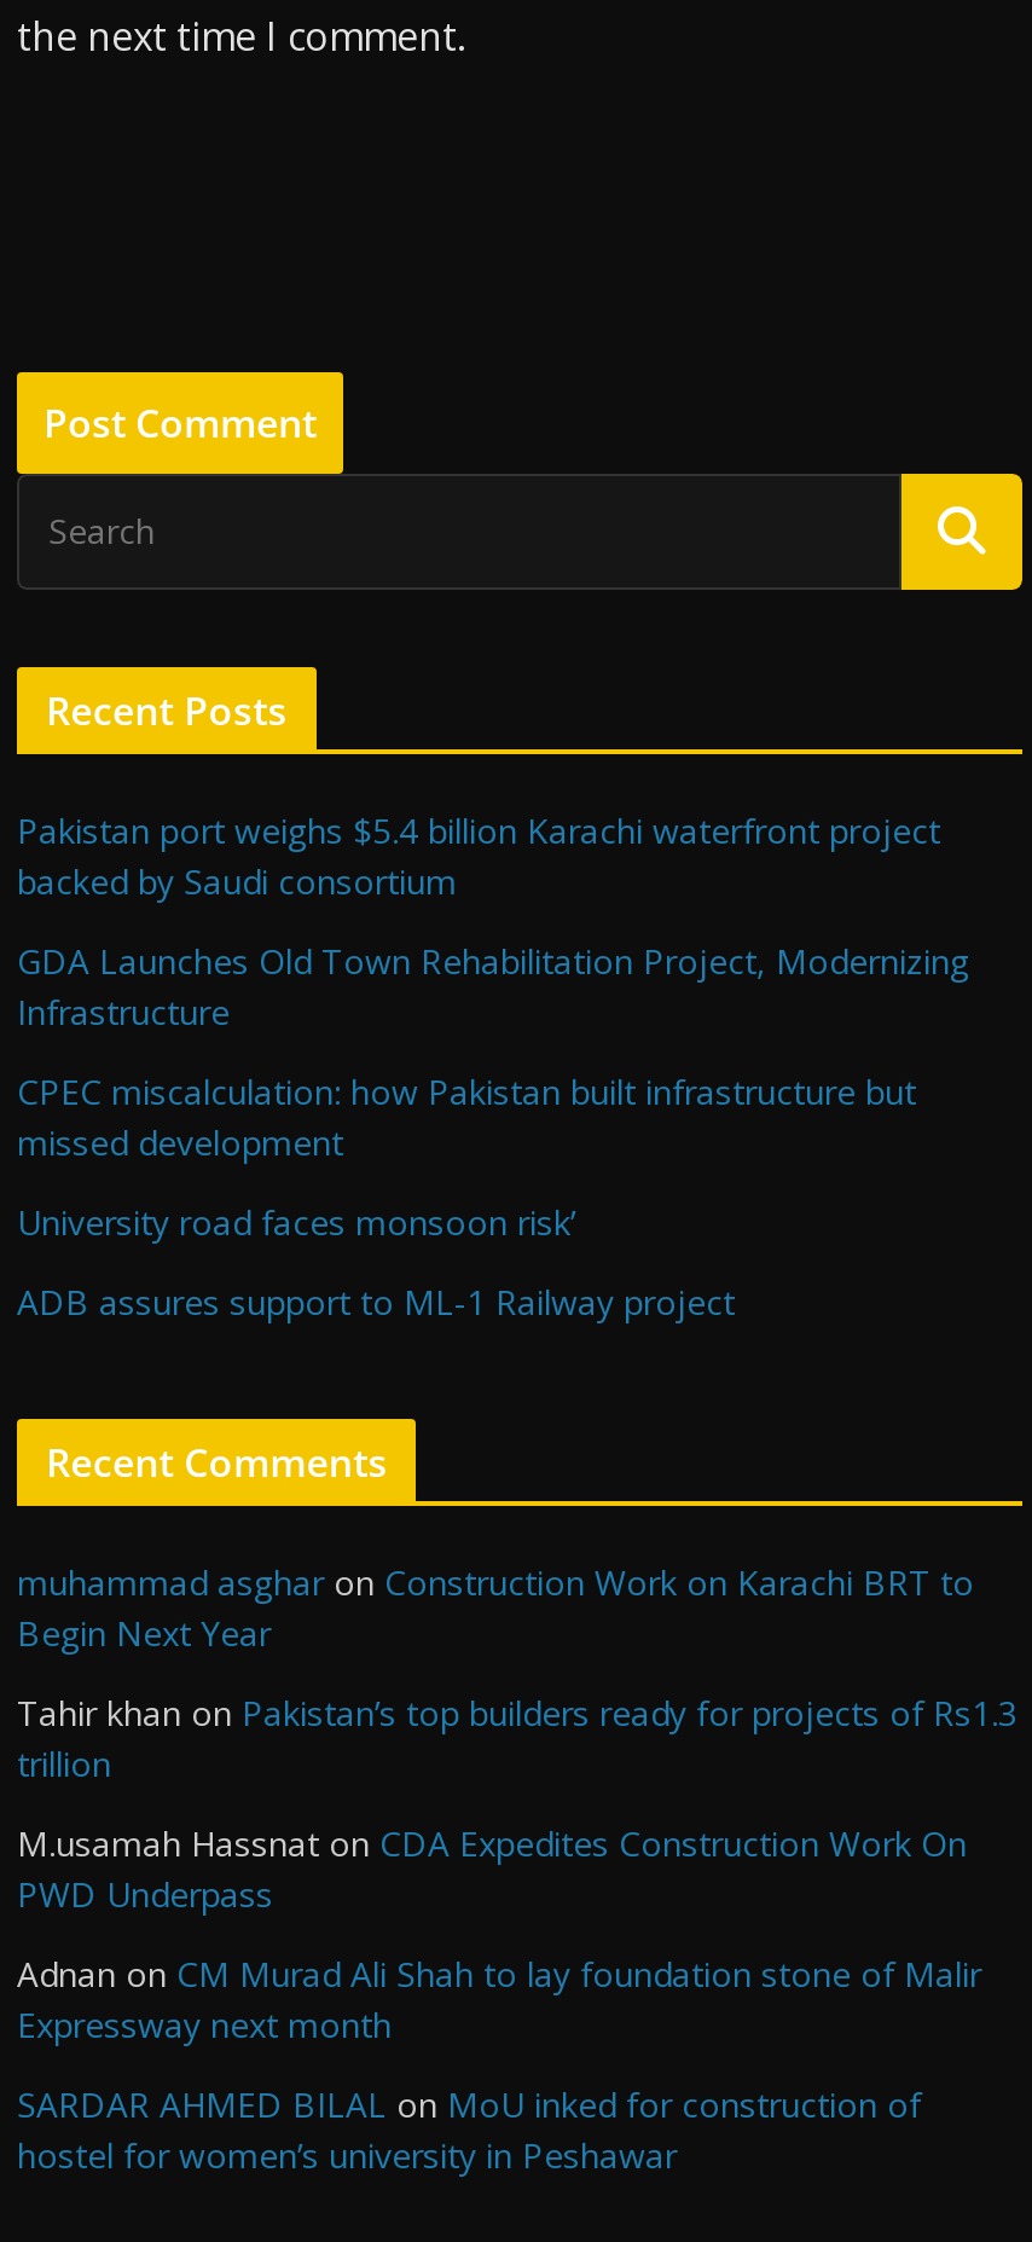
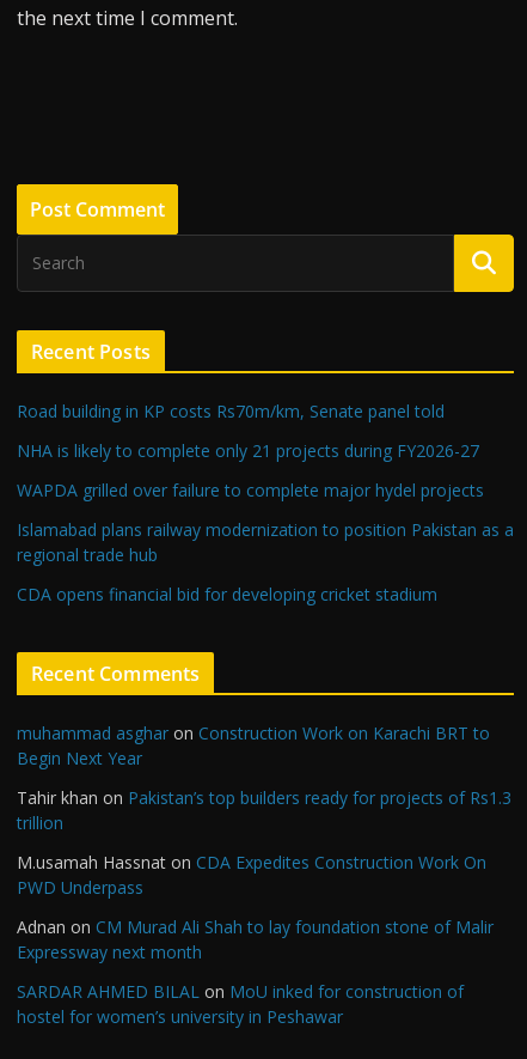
- Pakistan port weighs $5.4 billion Karachi waterfront project
- backed by Saudi consortium
+ Road building in KP costs Rs70m/km, Senate panel told

- GDA Launches Old Town Rehabilitation Project, Modernizing
- Infrastructure
+ NHA is likely to complete only 21 projects during FY2026-27

- CPEC miscalculation: how Pakistan built infrastructure but
- missed development
+ WAPDA grilled over failure to complete major hydel projects

- University road faces monsoon risk’
+ Islamabad plans railway modernization to position Pakistan as a
+ regional trade hub

- ADB assures support to ML-1 Railway project
+ CDA opens financial bid for developing cricket stadium
